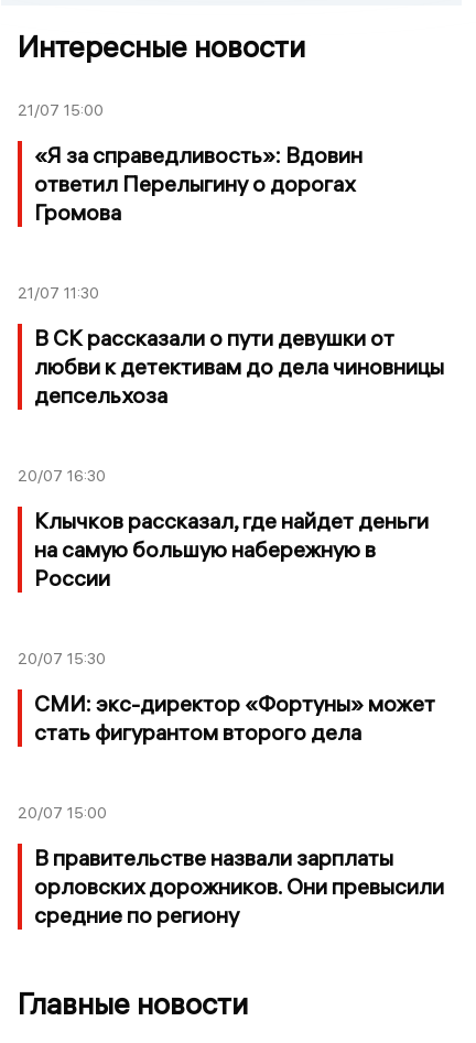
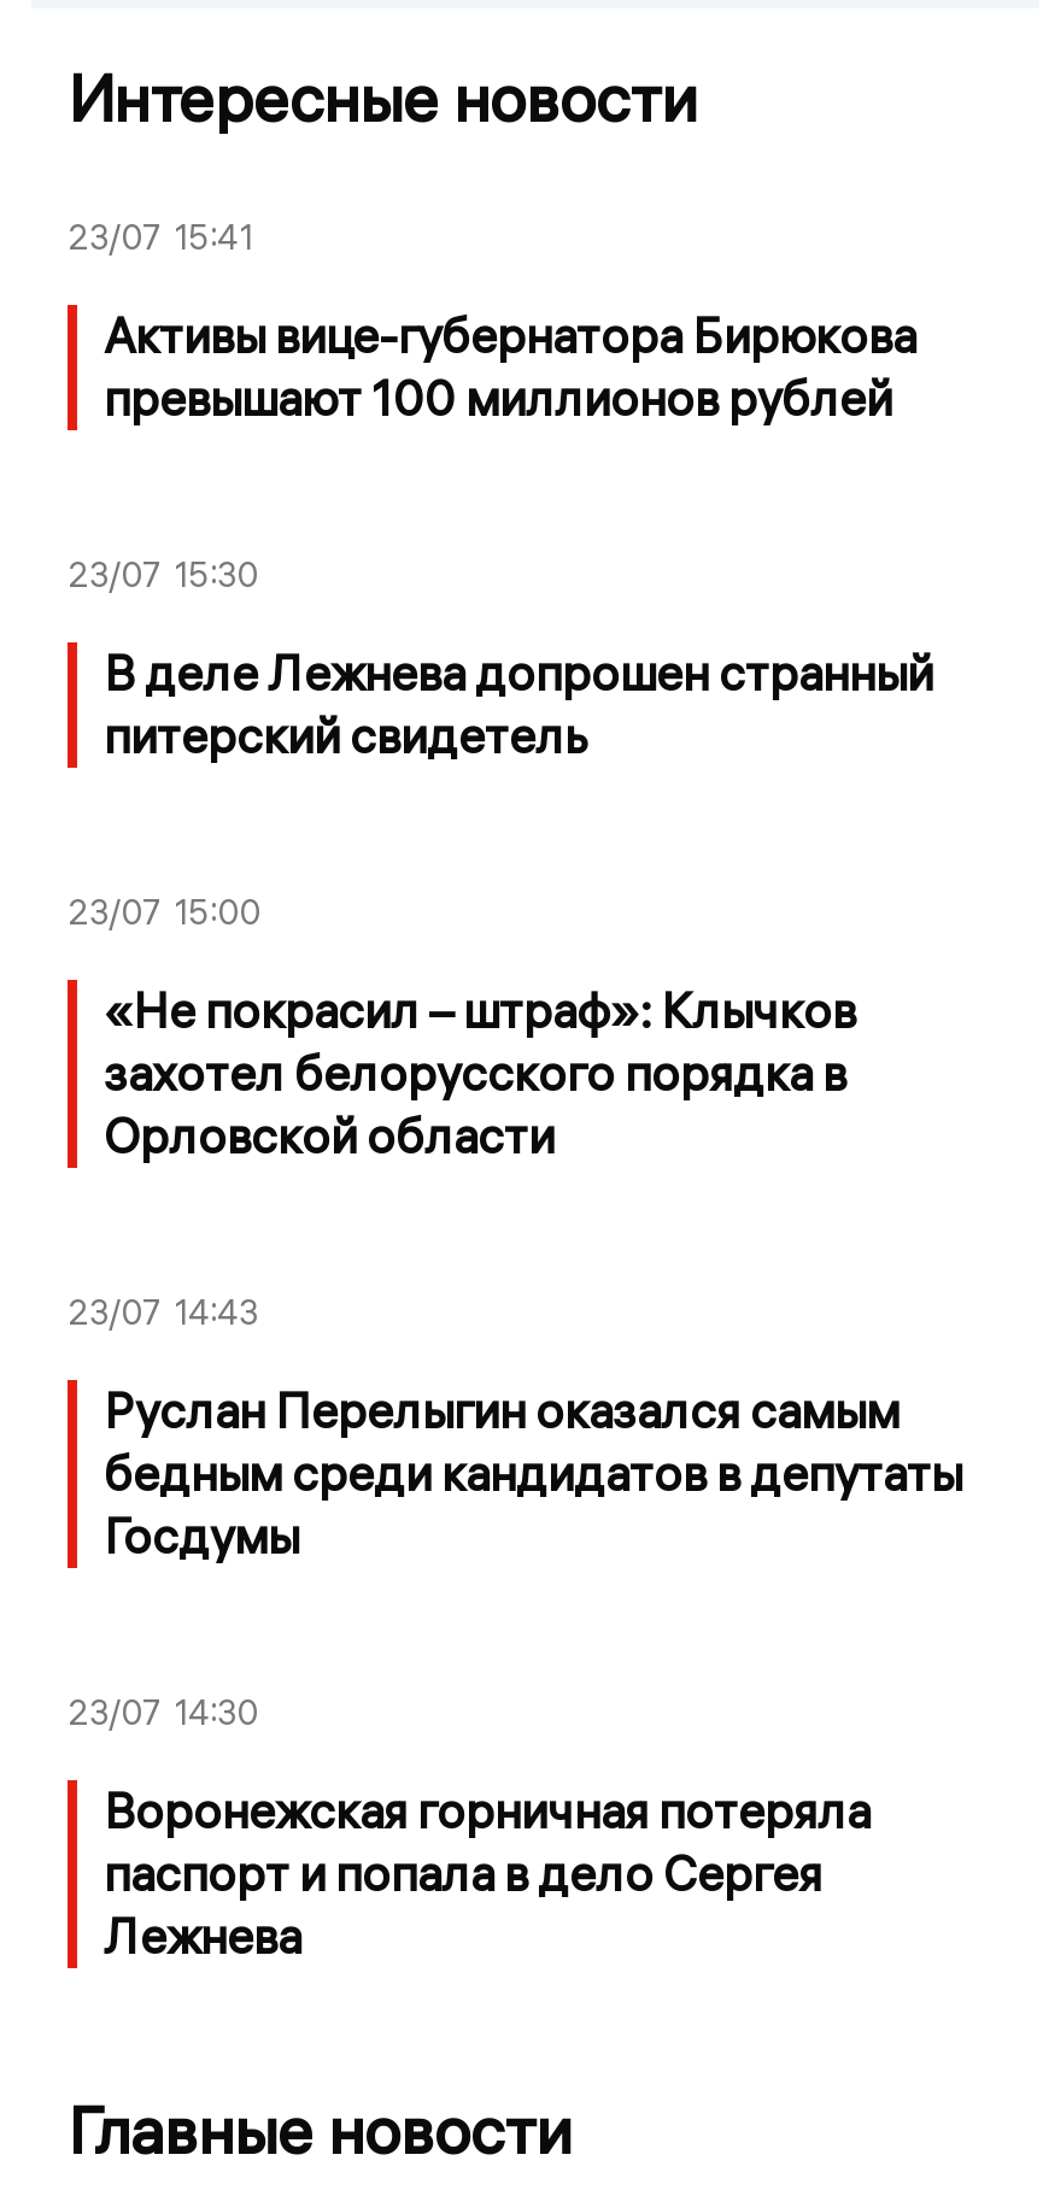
- 21/07 15:00
+ 23/07 15:41

- «Я за справедливость»: Вдовин
- ответил Перелыгину о дорогах
- Громова
+ Активы вице-губернатора Бирюкова
+ превышают 100 миллионов рублей

- 21/07 11:30
+ 23/07 15:30

- В СК рассказали о пути девушки от
- любви к детективам до дела чиновницы
- депсельхоза
+ В деле Лежнева допрошен странный
+ питерский свидетель

- 20/07 16:30
+ 23/07 15:00

- Клычков рассказал, где найдет деньги
- на самую большую набережную в
- России
+ «Не покрасил – штраф»: Клычков
+ захотел белорусского порядка в
+ Орловской области

- 20/07 15:30
+ 23/07 14:43

- СМИ: экс-директор «Фортуны» может
- стать фигурантом второго дела
+ Руслан Перелыгин оказался самым
+ бедным среди кандидатов в депутаты
+ Госдумы

- 20/07 15:00
+ 23/07 14:30

- В правительстве назвали зарплаты
- орловских дорожников. Они превысили
- средние по региону
+ Воронежская горничная потеряла
+ паспорт и попала в дело Сергея
+ Лежнева
